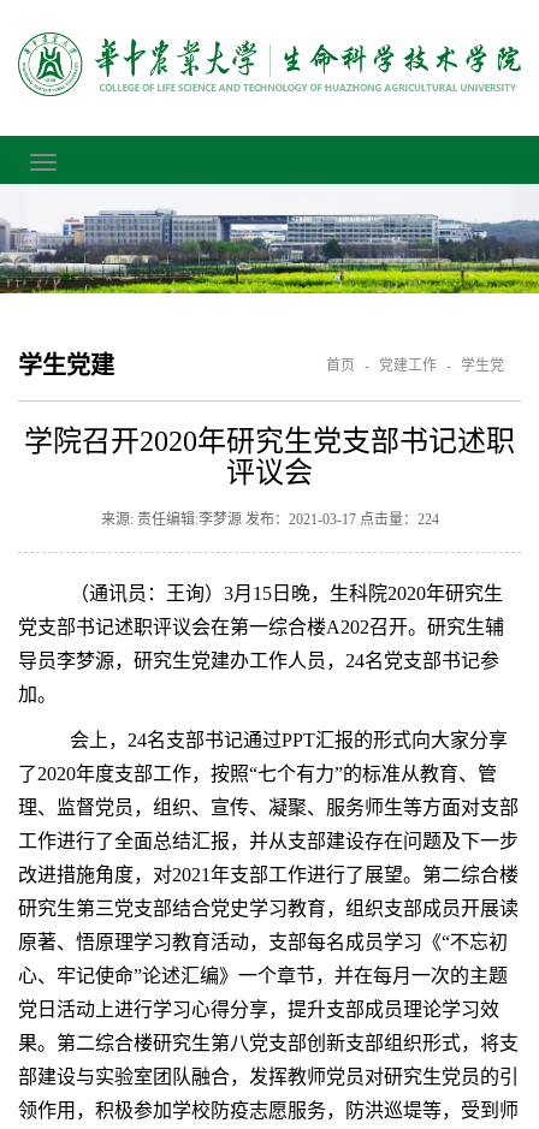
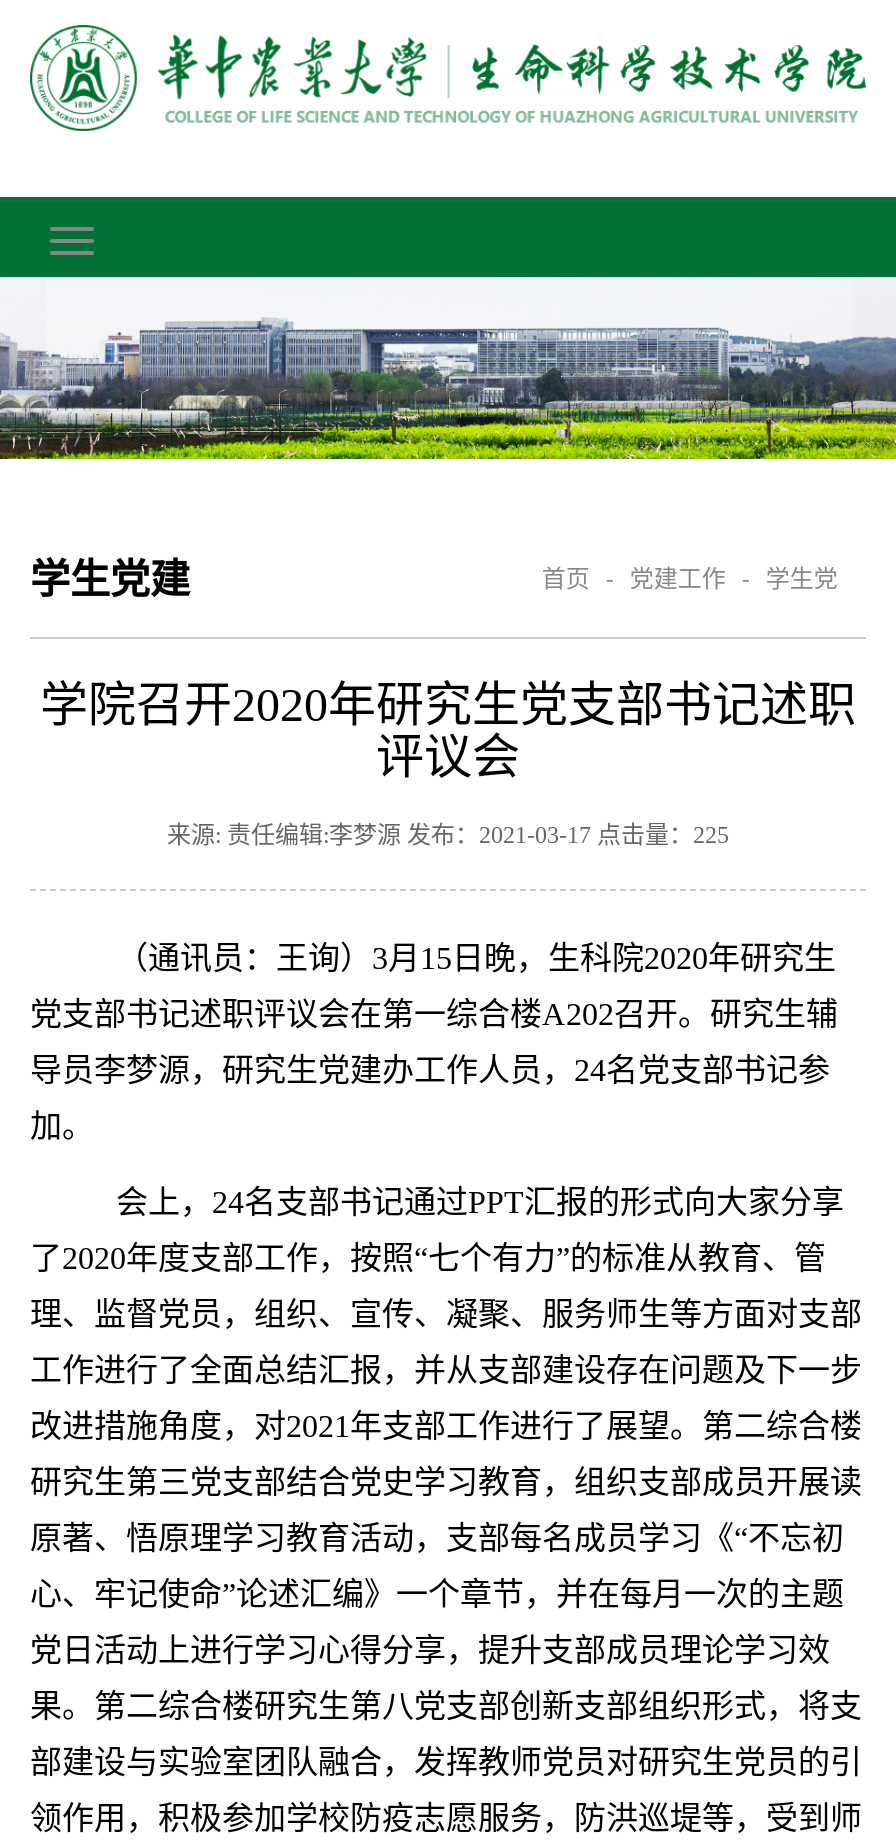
- 来源: 责任编辑:李梦源 发布：2021-03-17 点击量：224
+ 来源: 责任编辑:李梦源 发布：2021-03-17 点击量：225
